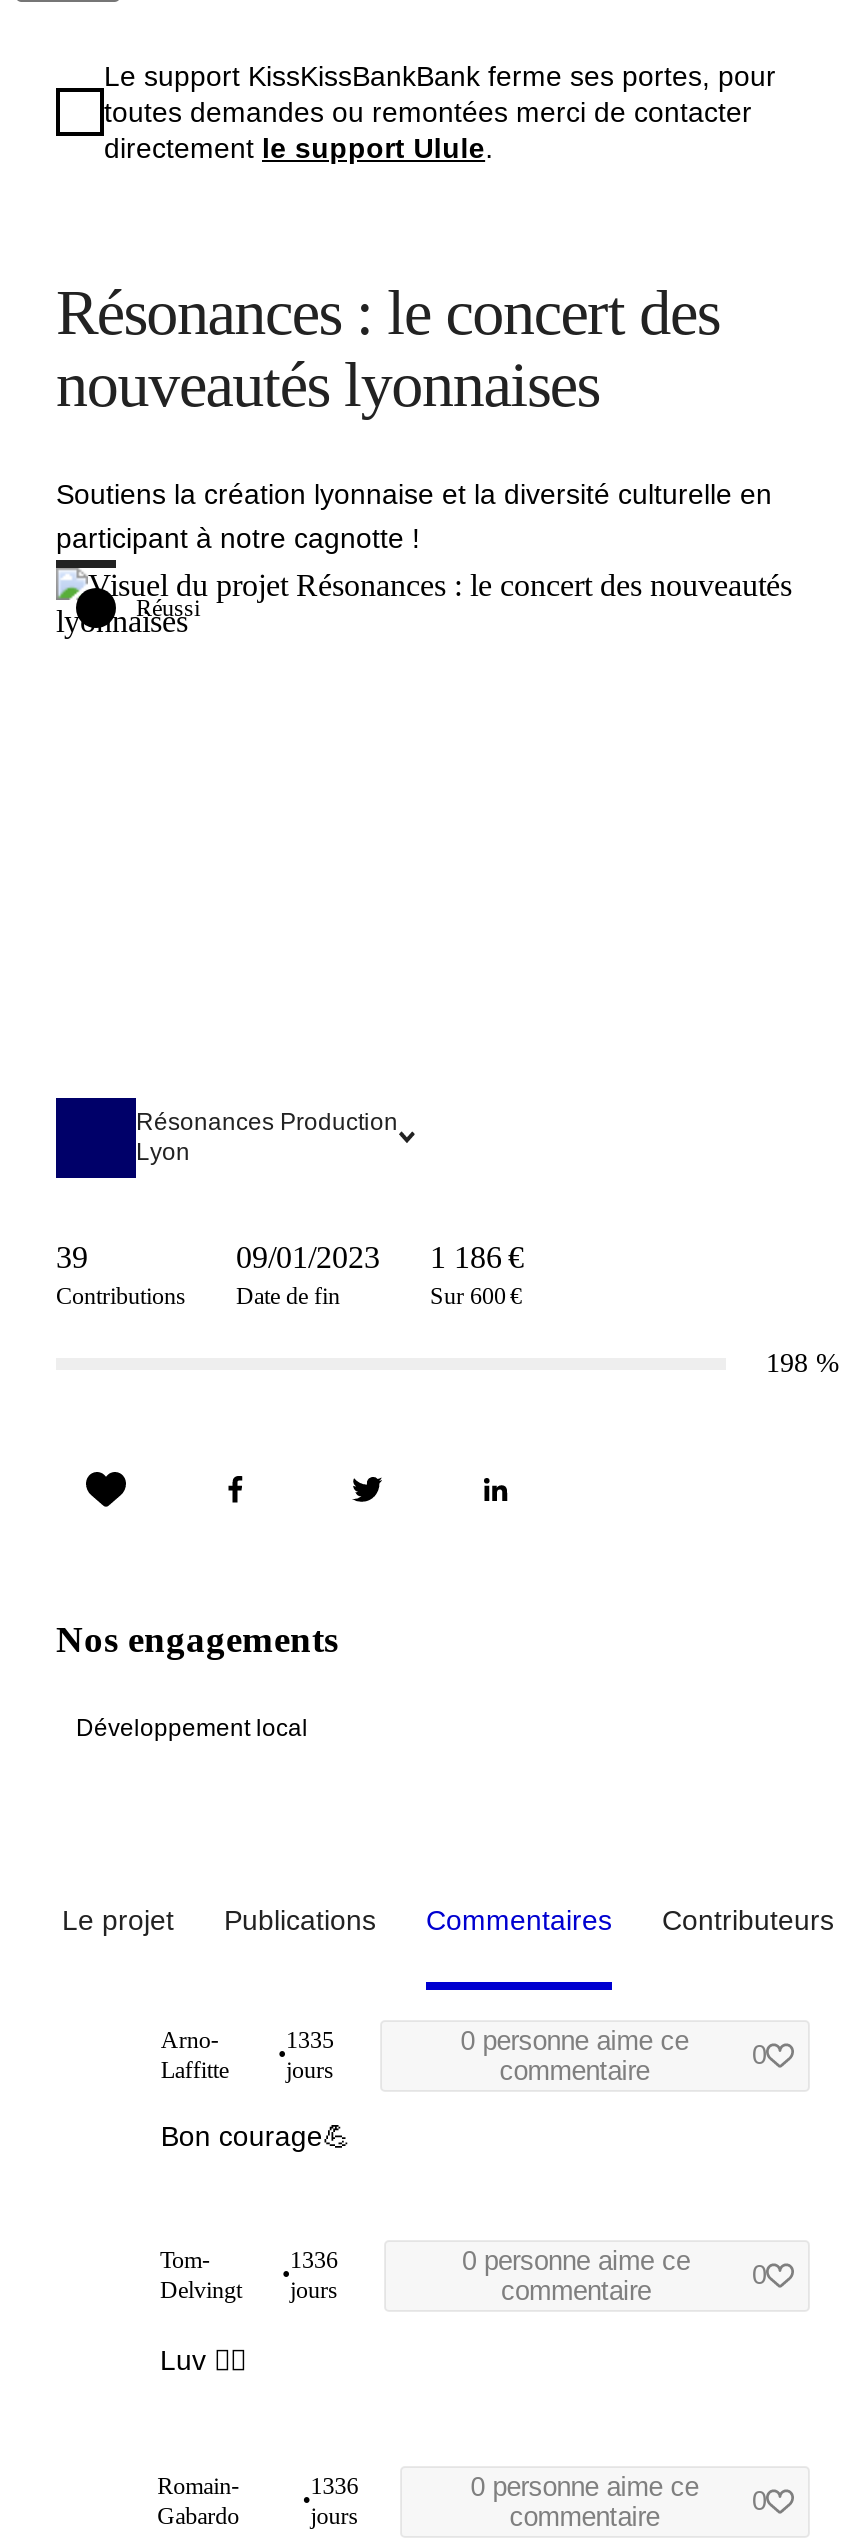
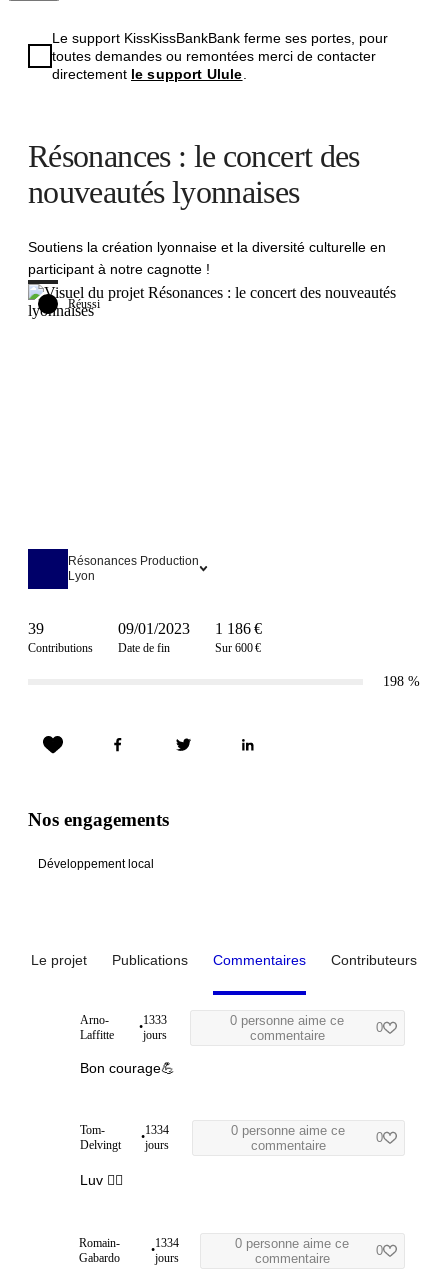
- 1335
+ 1333

- 1336
+ 1334

- 1336
+ 1334
